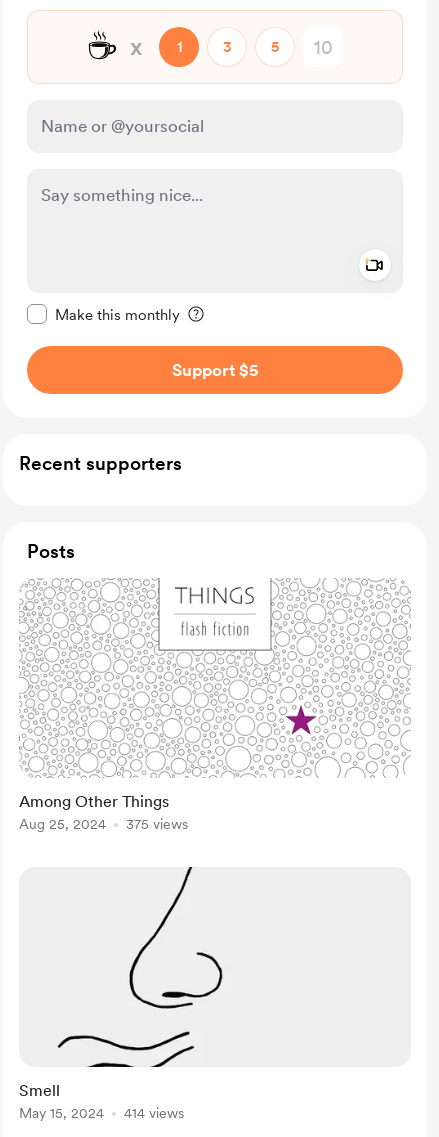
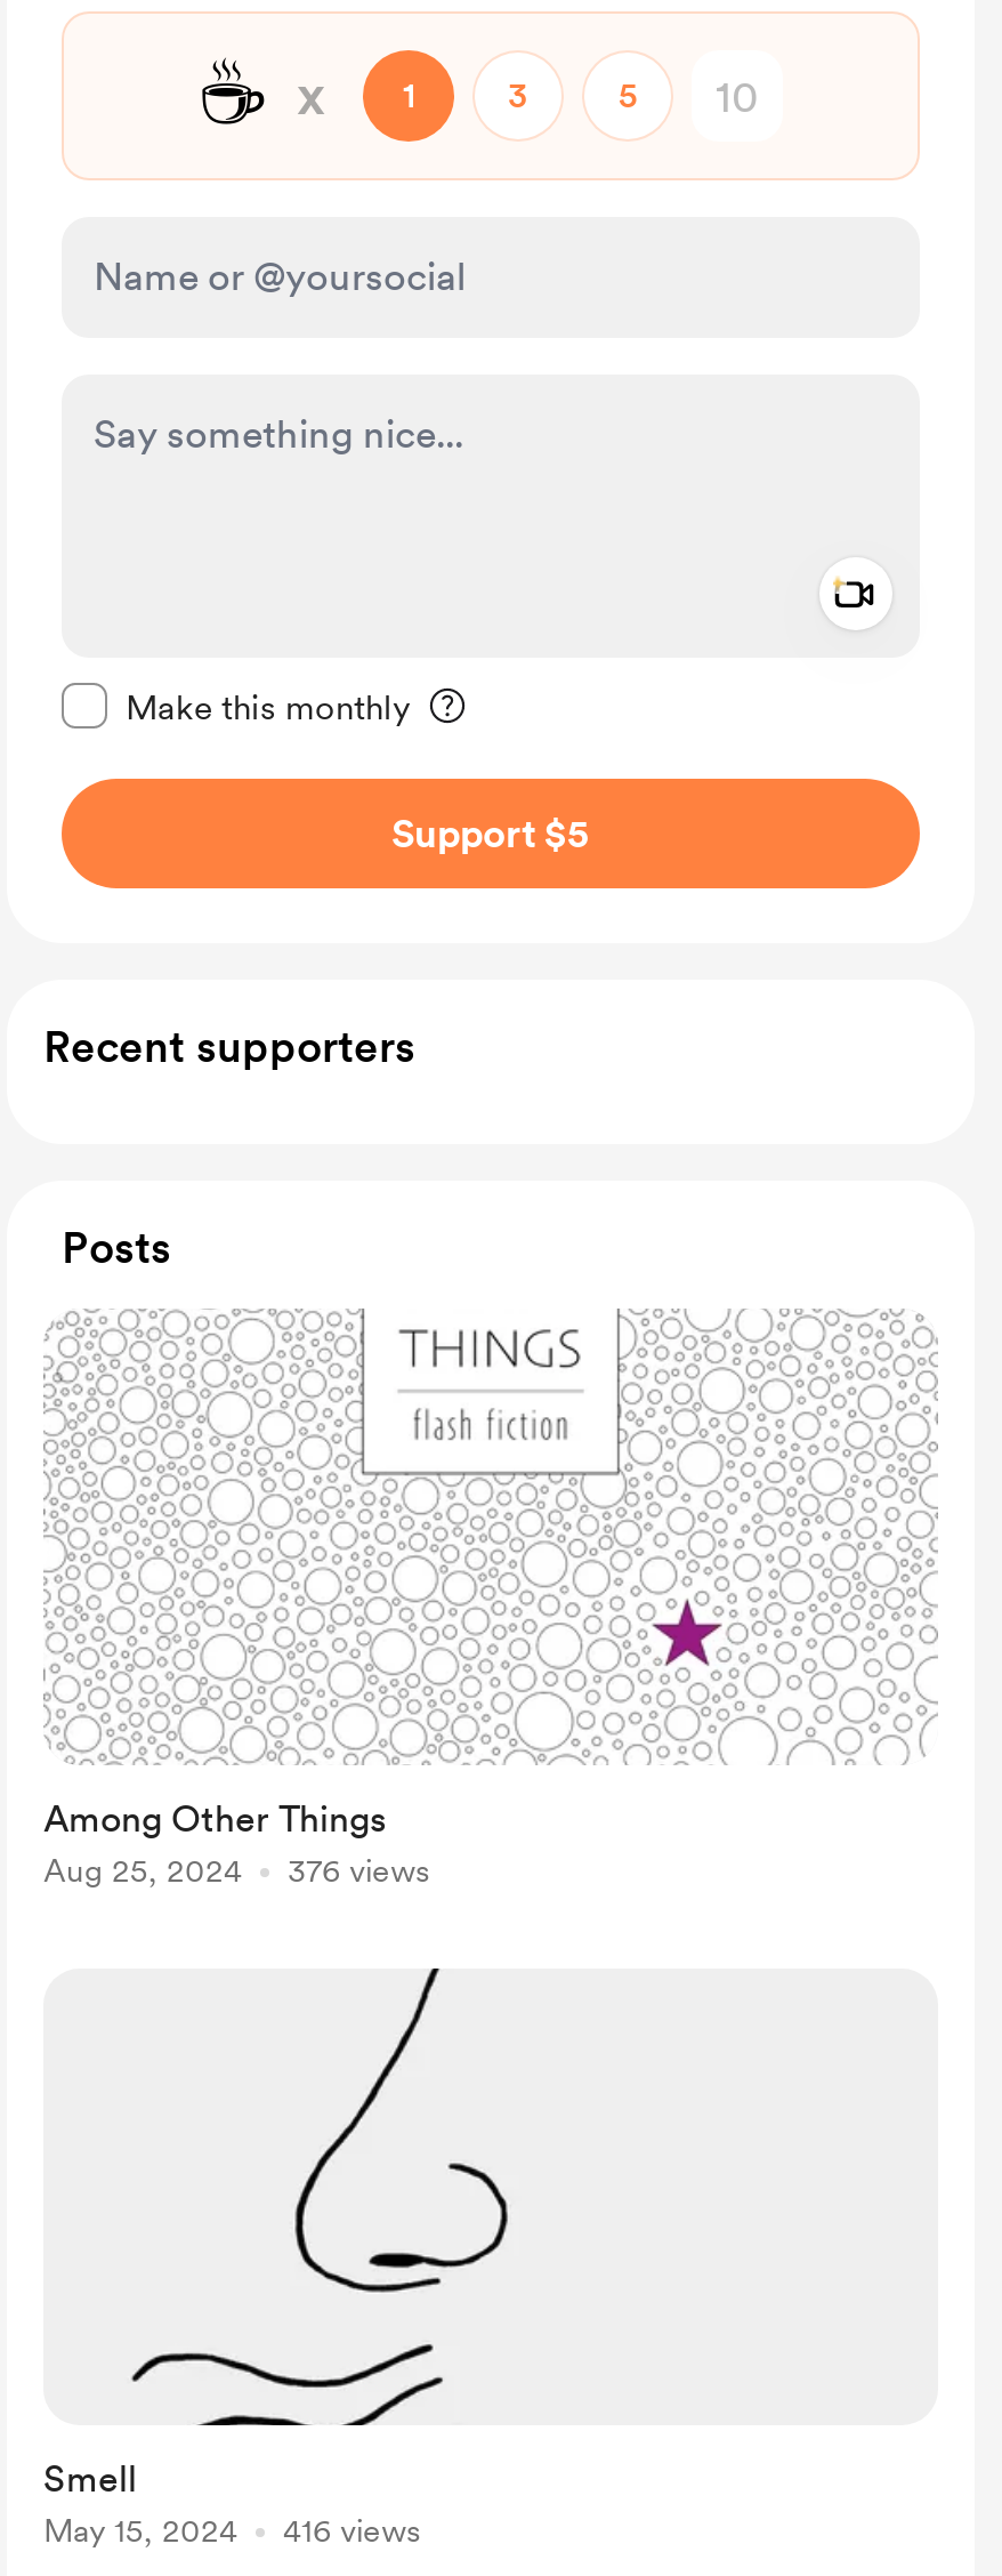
- Aug 25, 2024 375 views
+ Aug 25, 2024 376 views

- May 15, 2024 414 views
+ May 15, 2024 416 views
